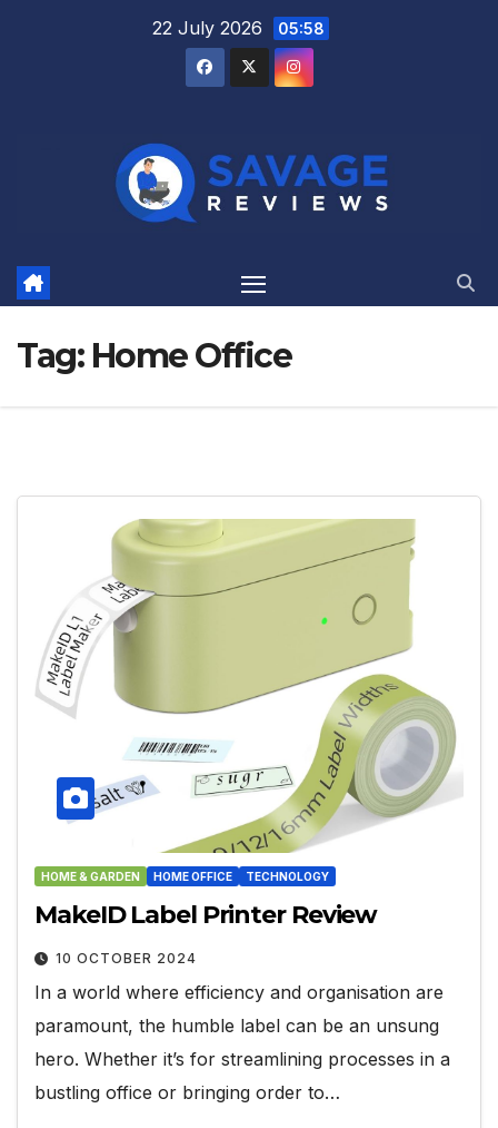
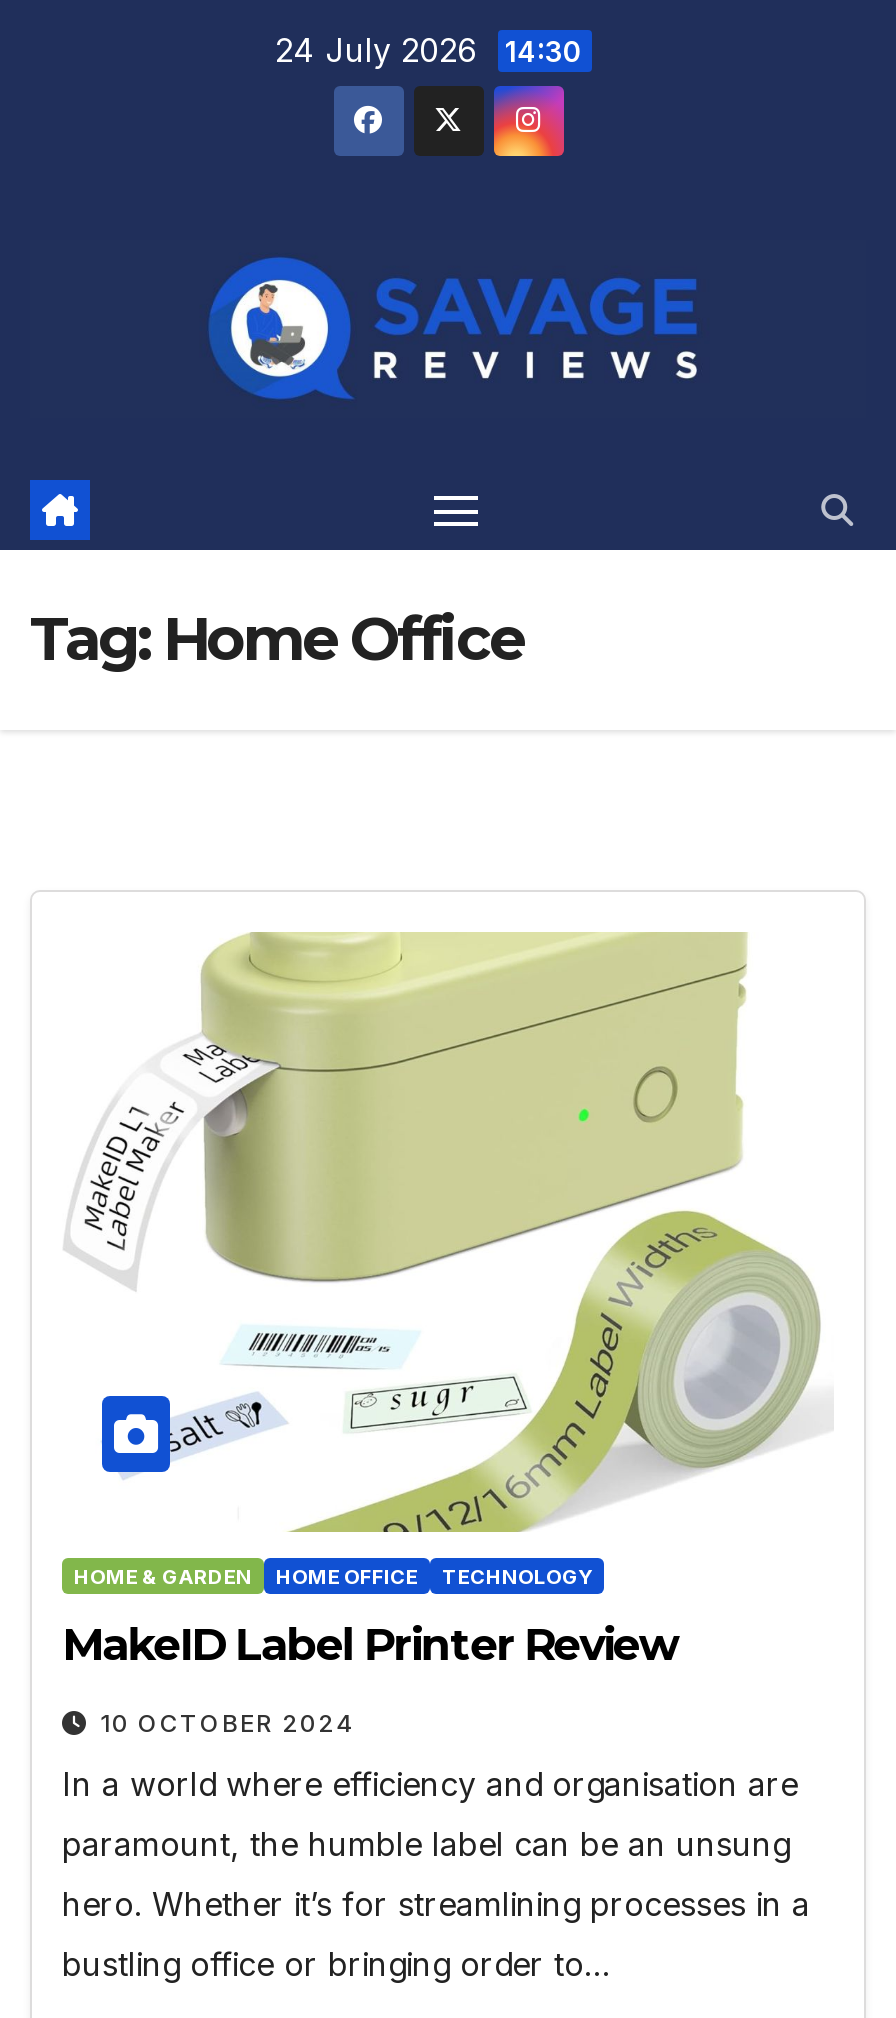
- 22 July 2026 05:58
+ 24 July 2026 14:30
